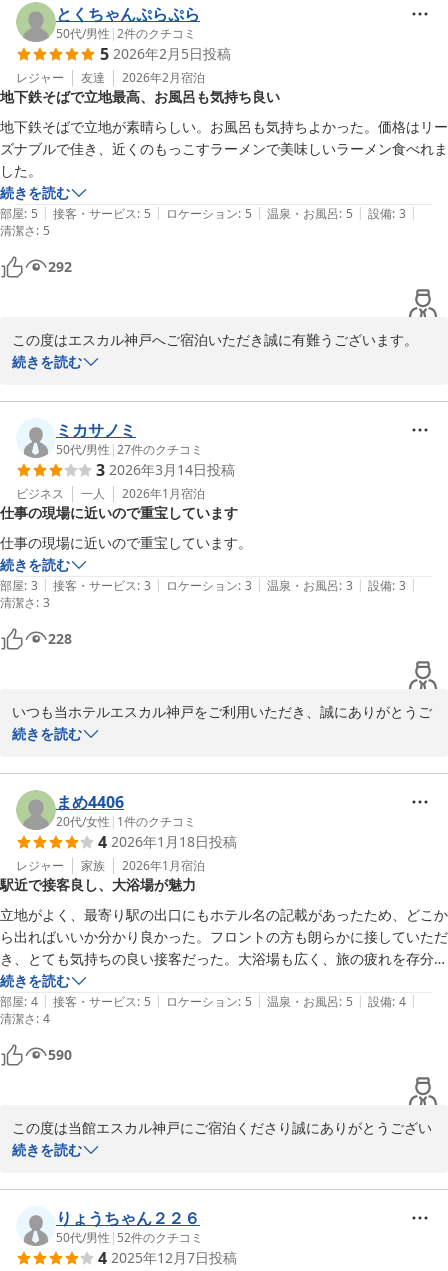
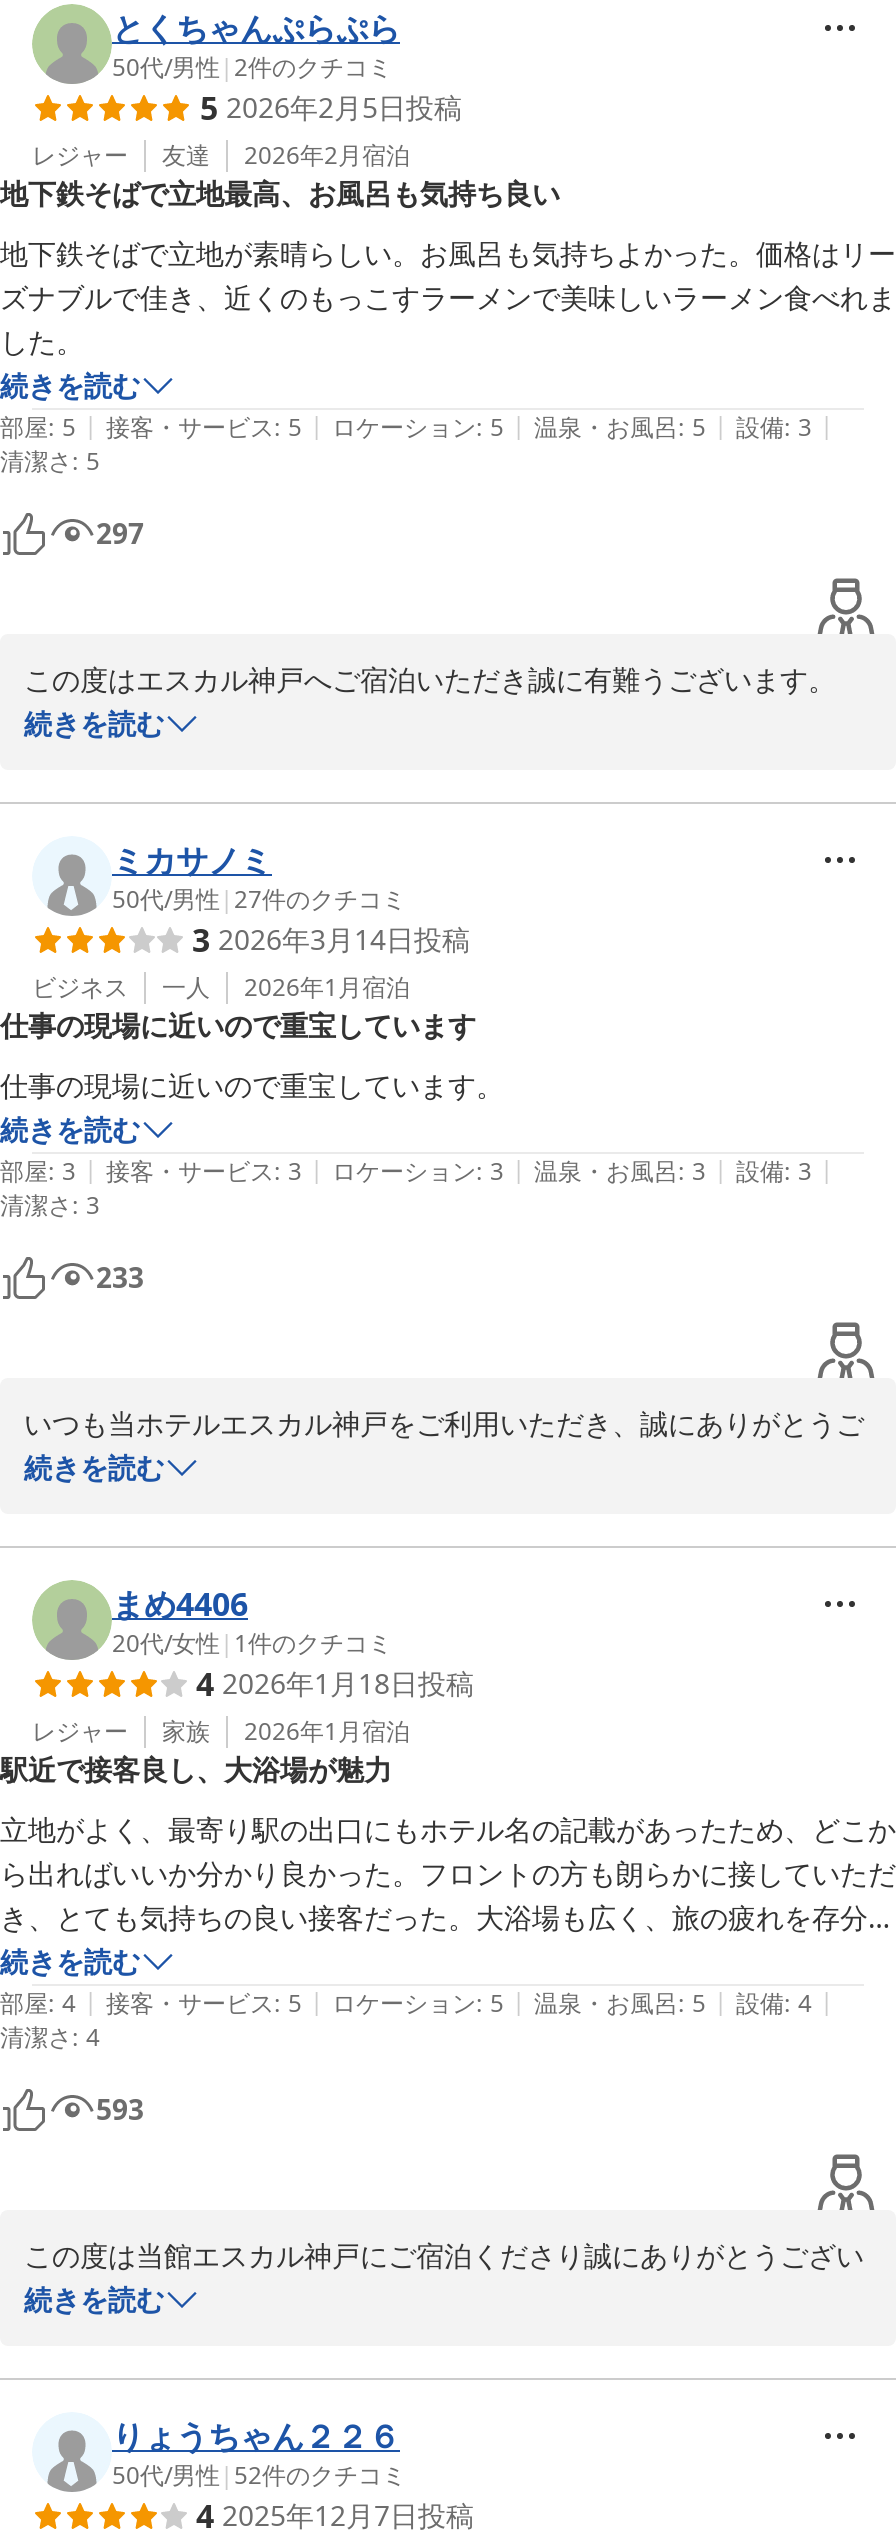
- 292
+ 297

- 228
+ 233

- 590
+ 593
